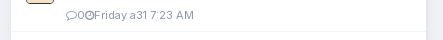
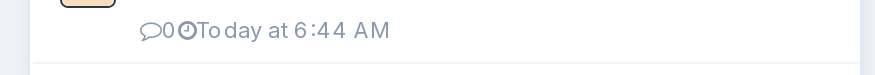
- 0 Friday a31 7:23 AM
+ 0 Today at 6:44 AM
